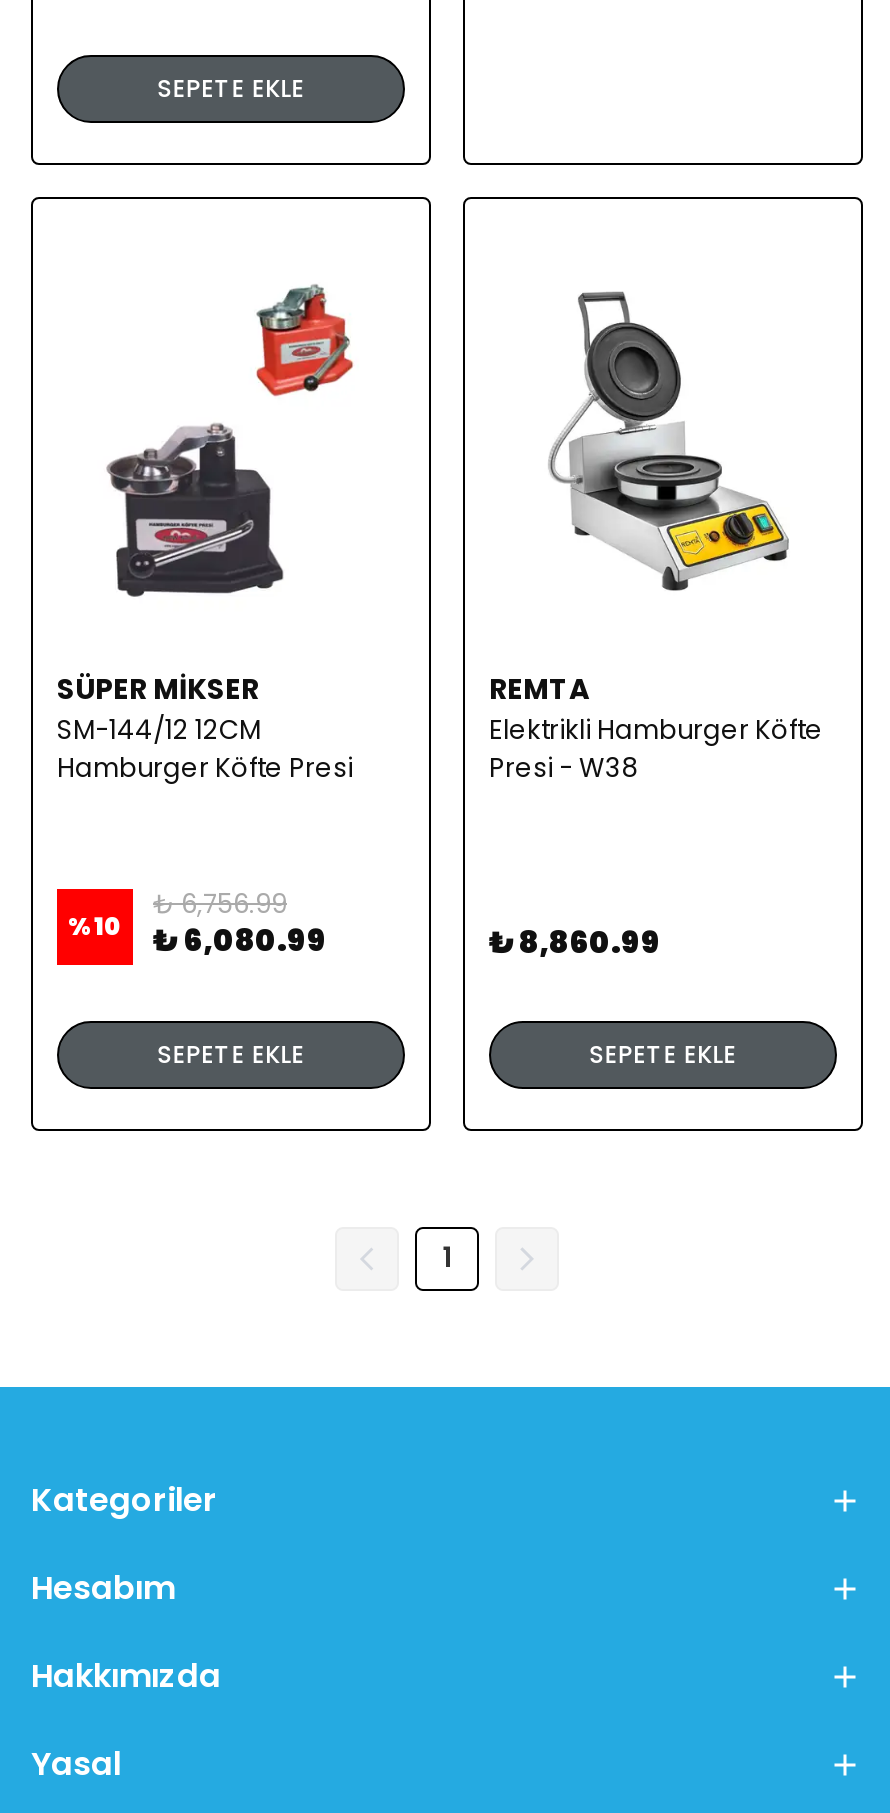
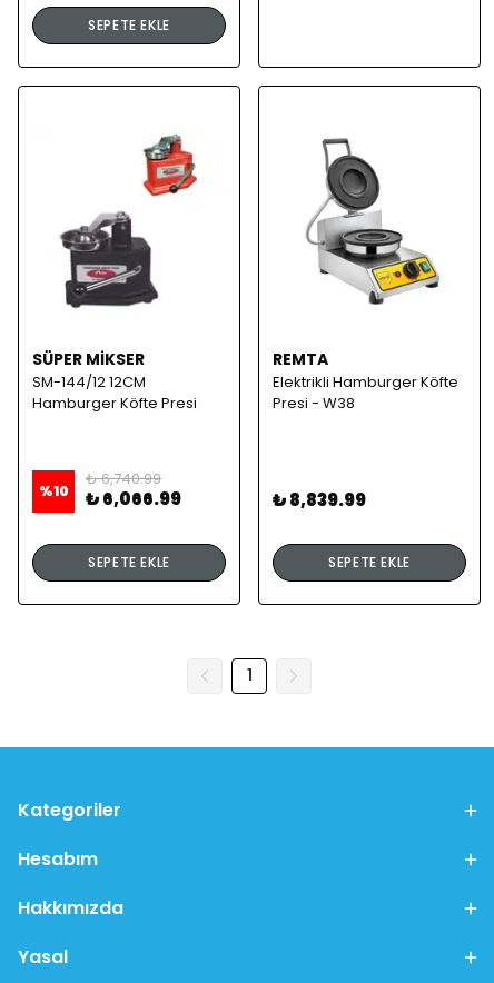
- ₺ 6,756.99
+ ₺ 6,740.99

- %10 ₺ 6,080.99
+ %10 ₺ 6,066.99

- ₺ 8,860.99
+ ₺ 8,839.99
